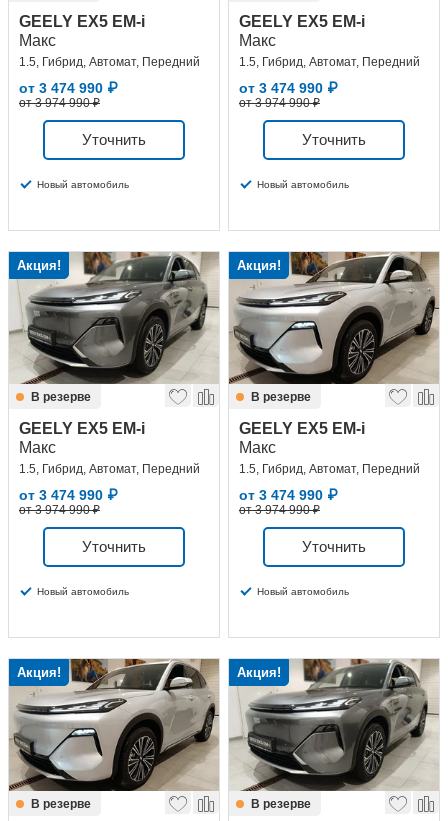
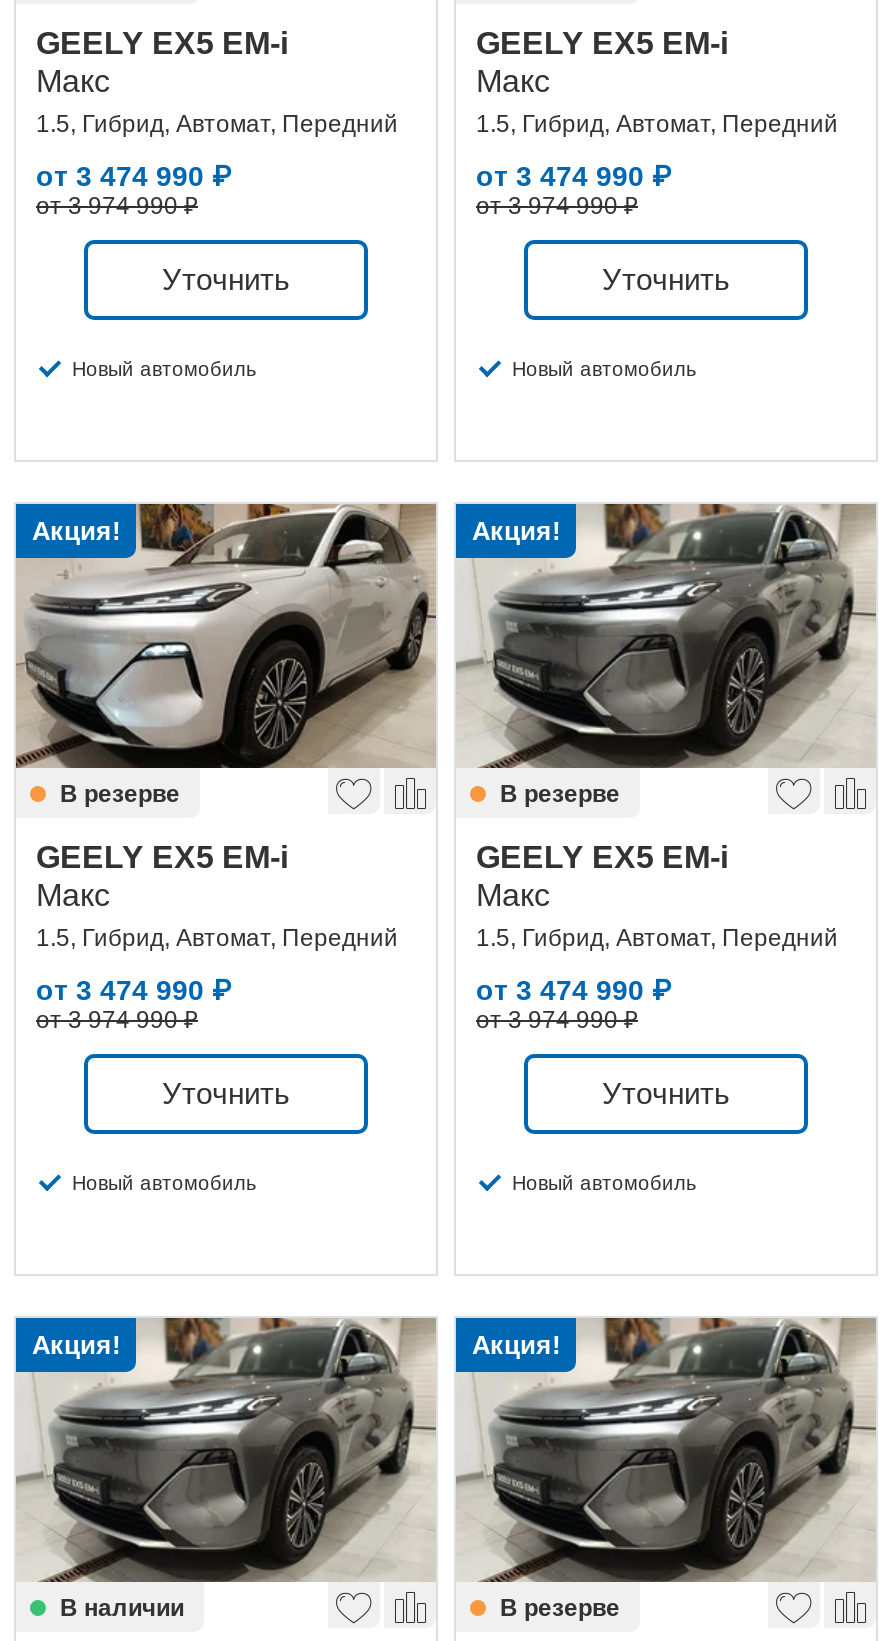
moved down: [image]

- [image]
+ [image]

moved up: [image]

- В резерве
+ В наличии
